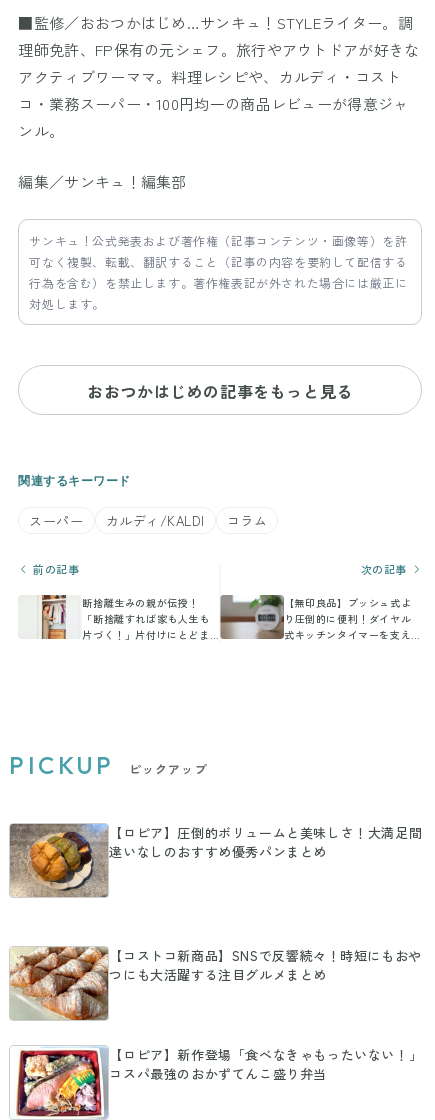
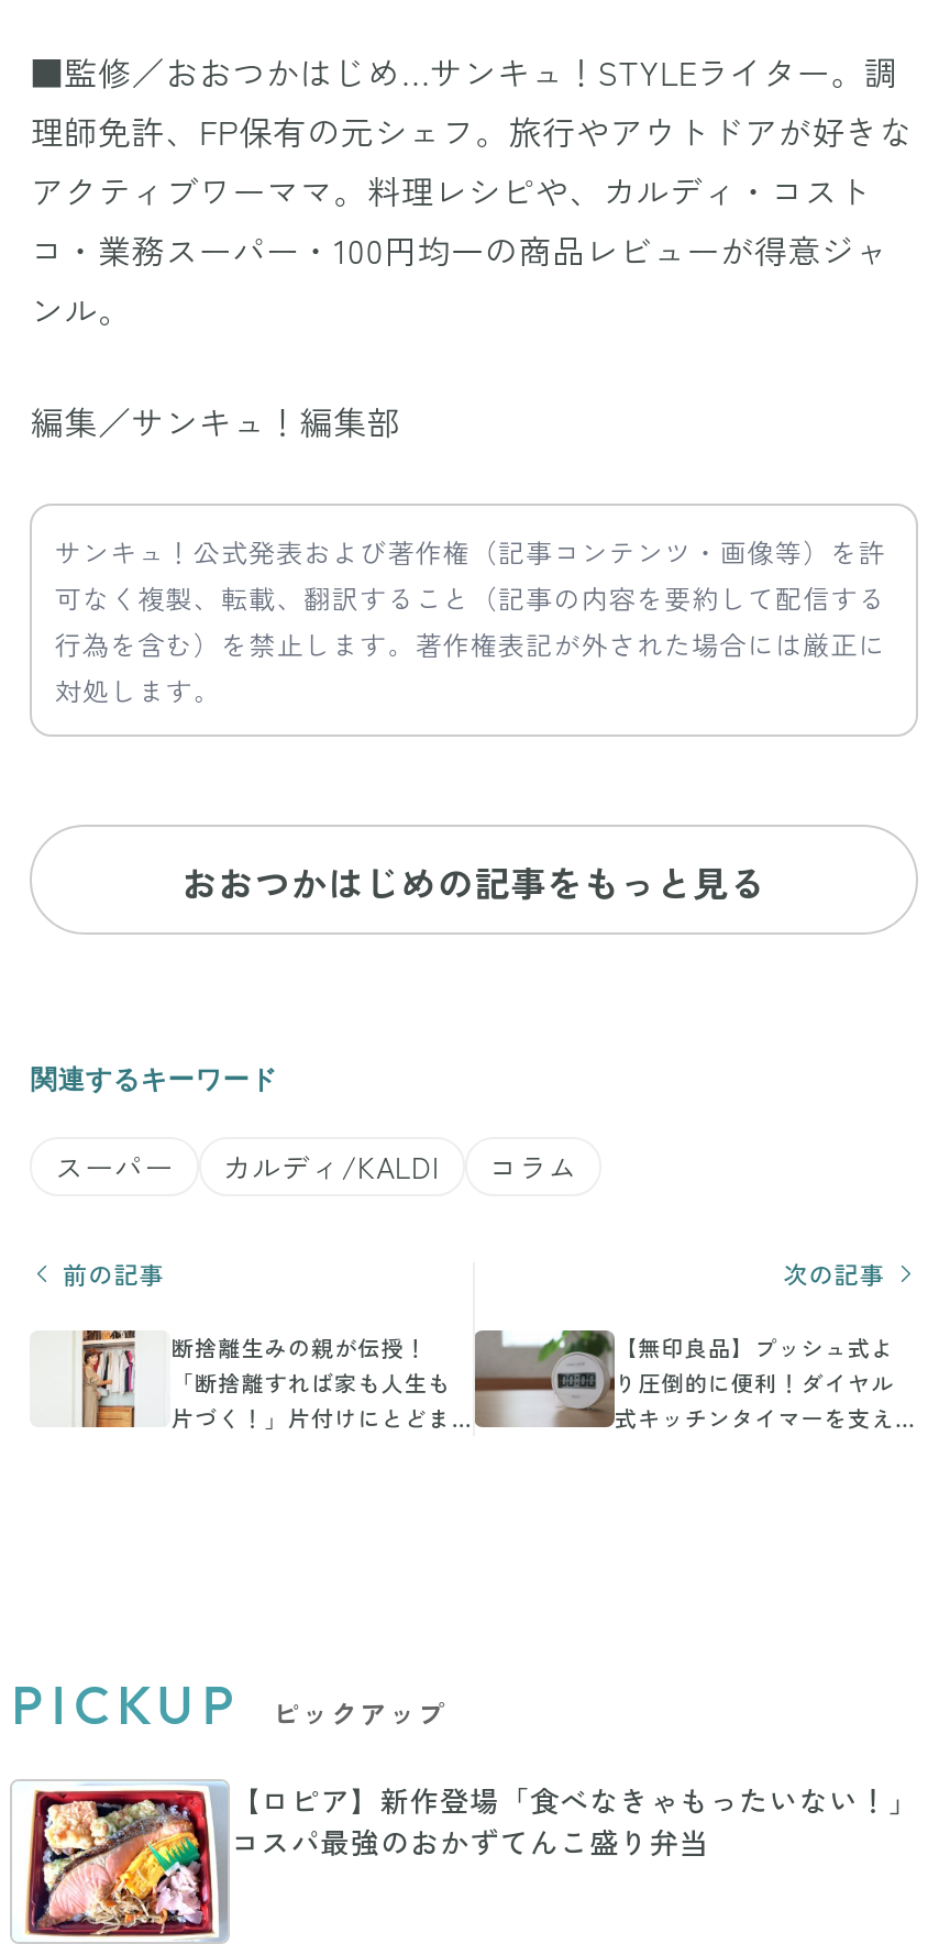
- [image]
- 【ロピア】圧倒的ボリュームと美味しさ！大満足間
- 違いなしのおすすめ優秀パンまとめ

- [image]
- 【コストコ新商品】SNSで反響続々！時短にもおや
- つにも大活躍する注目グルメまとめ
